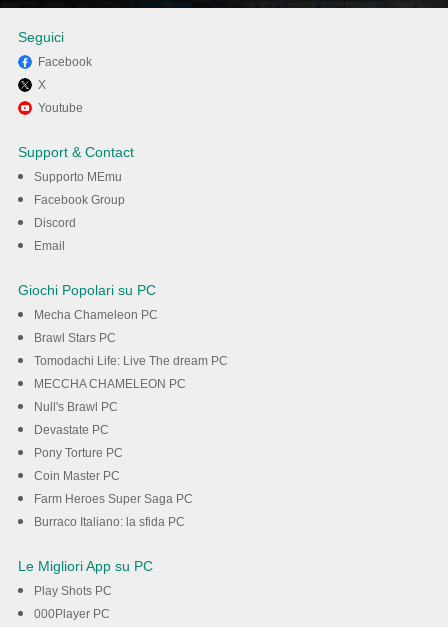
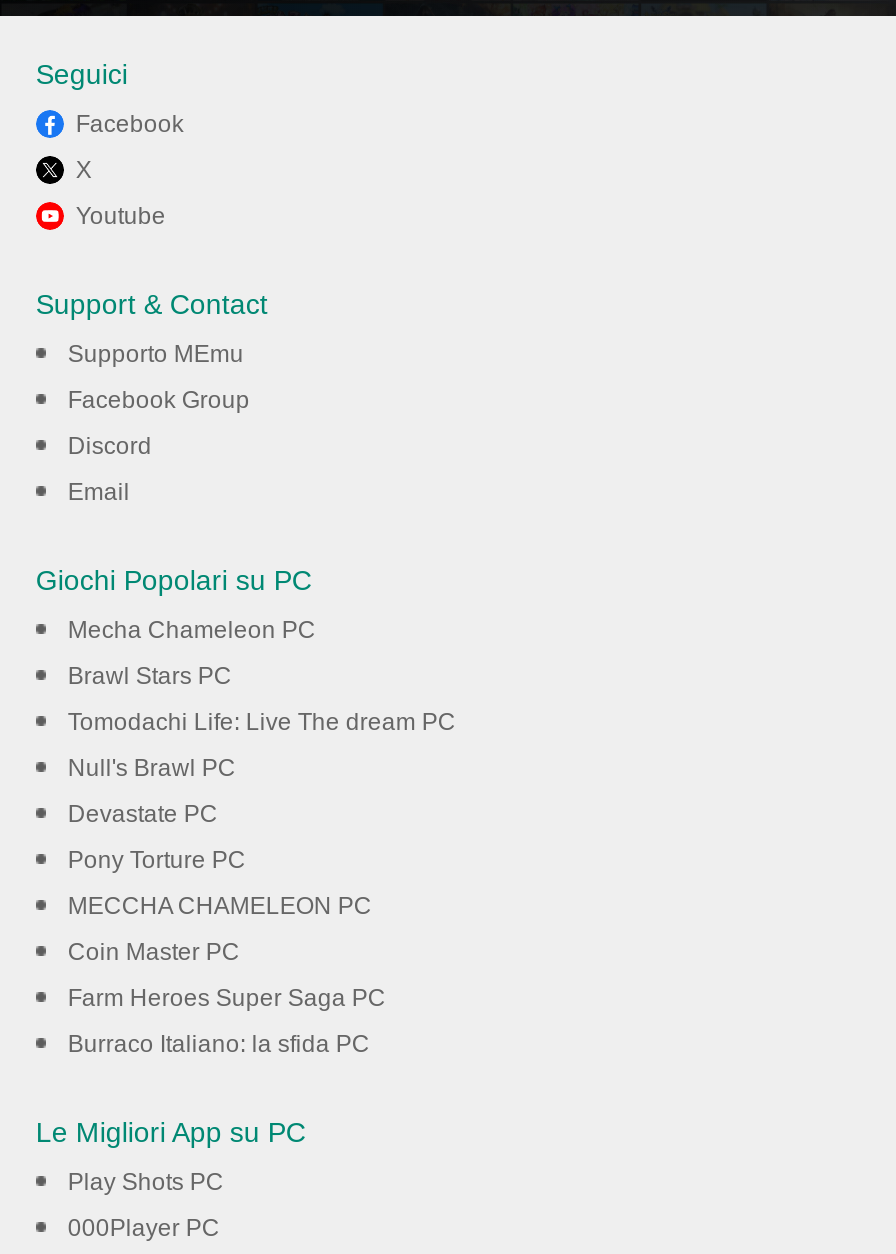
moved down: MECCHA CHAMELEON PC

moved up: Null's Brawl PC | Devastate PC | Pony Torture PC
